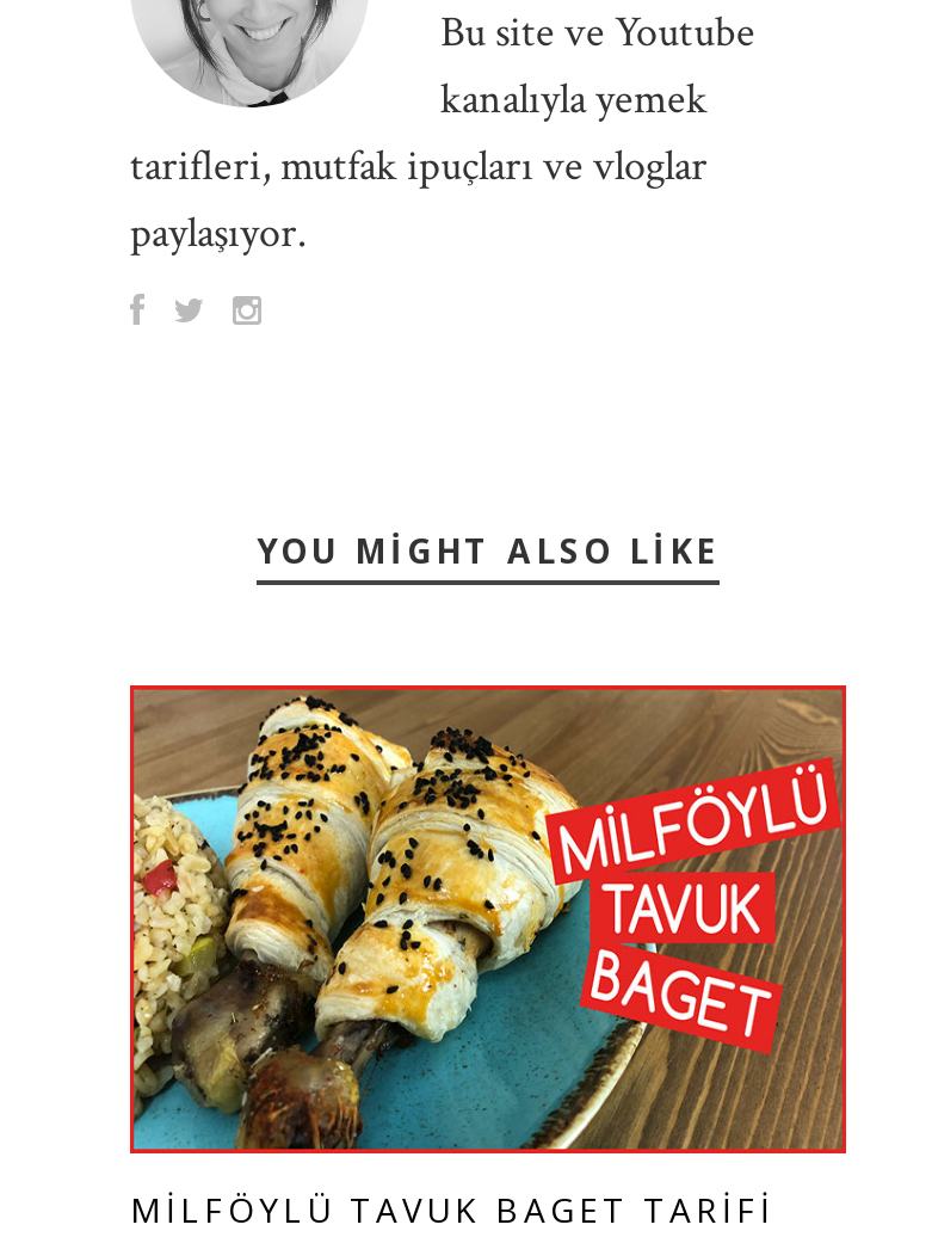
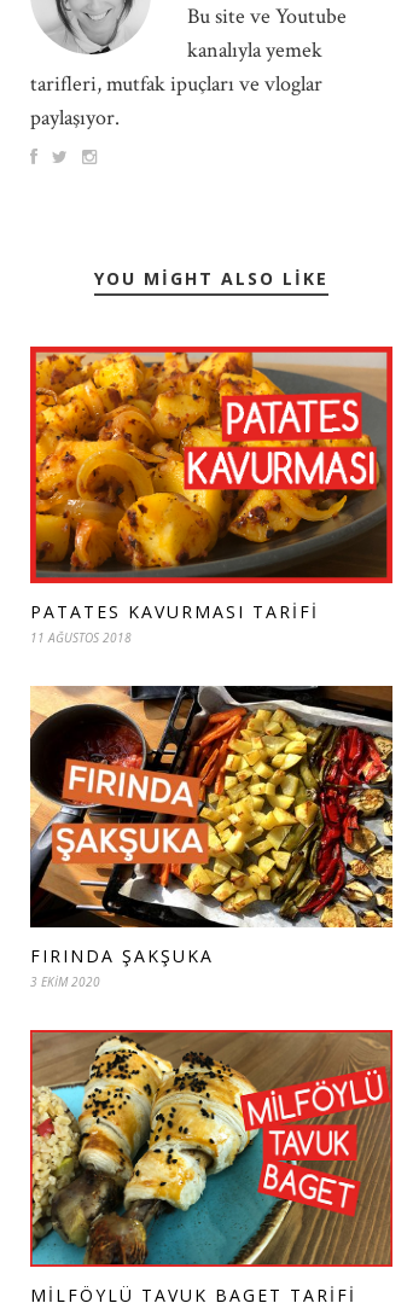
+ [image]
+ FIRINDA ŞAKŞUKA
+ 3 EKIM 2020

+ [image]
+ PATATES KAVURMASI TARIFI
+ 11 AĞUSTOS 2018
